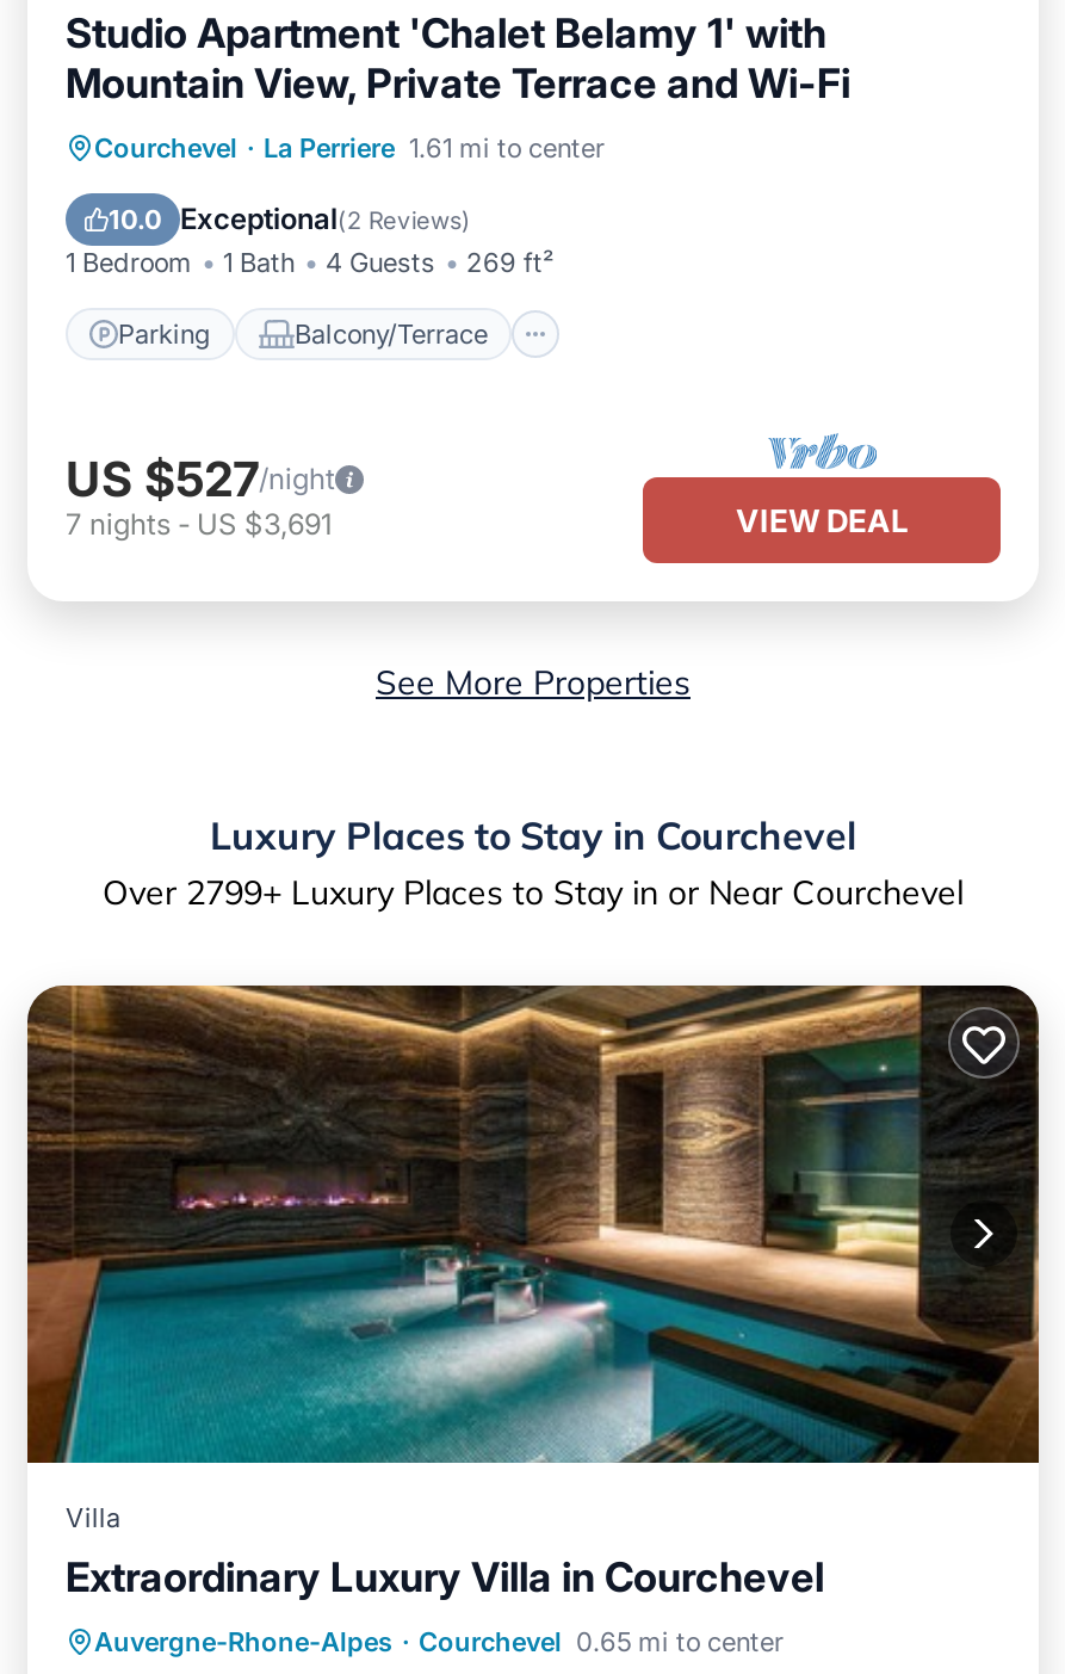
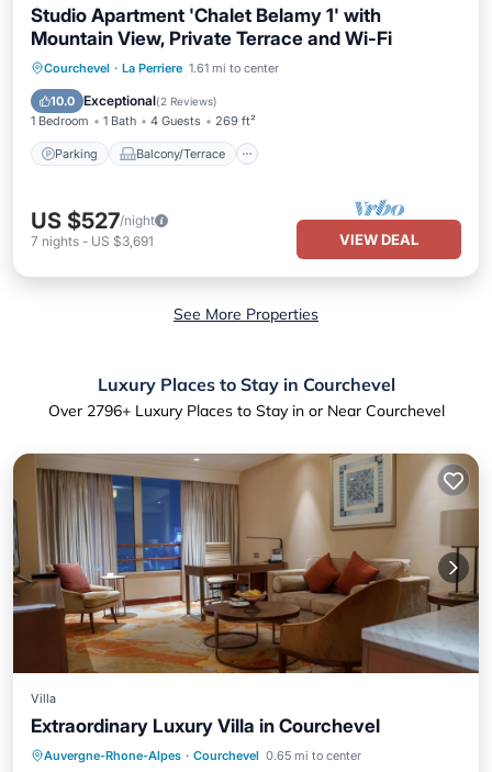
- Over 2799+ Luxury Places to Stay in or Near Courchevel
+ Over 2796+ Luxury Places to Stay in or Near Courchevel

- [image]
+ [image]
